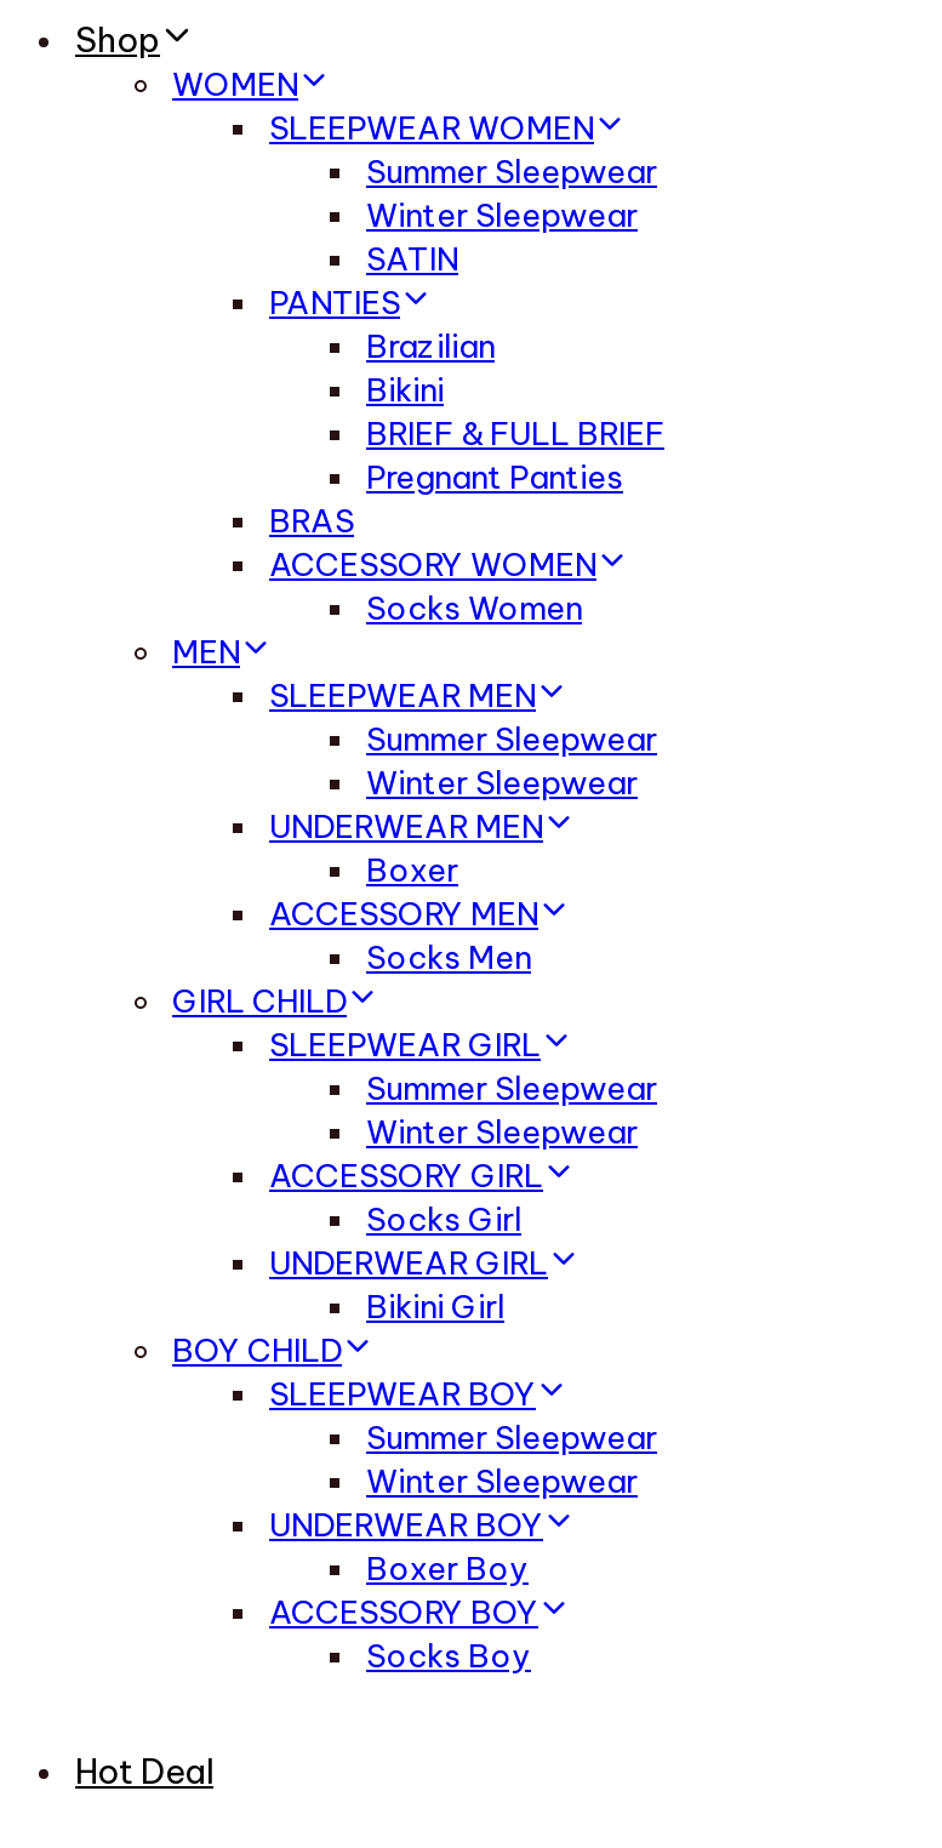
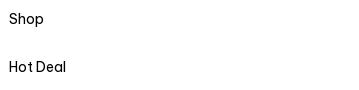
- WOMEN
- SLEEPWEAR WOMEN
- Summer Sleepwear
- Winter Sleepwear
- SATIN
- PANTIES
- Brazilian
- Bikini
- BRIEF & FULL BRIEF
- Pregnant Panties
- BRAS
- ACCESSORY WOMEN
- Socks Women
- MEN
- SLEEPWEAR MEN
- Summer Sleepwear
- Winter Sleepwear
- UNDERWEAR MEN
- Boxer
- ACCESSORY MEN
- Socks Men
- GIRL CHILD
- SLEEPWEAR GIRL
- Summer Sleepwear
- Winter Sleepwear
- ACCESSORY GIRL
- Socks Girl
- UNDERWEAR GIRL
- Bikini Girl
- BOY CHILD
- SLEEPWEAR BOY
- Summer Sleepwear
- Winter Sleepwear
- UNDERWEAR BOY
- Boxer Boy
- ACCESSORY BOY
- Socks Boy
